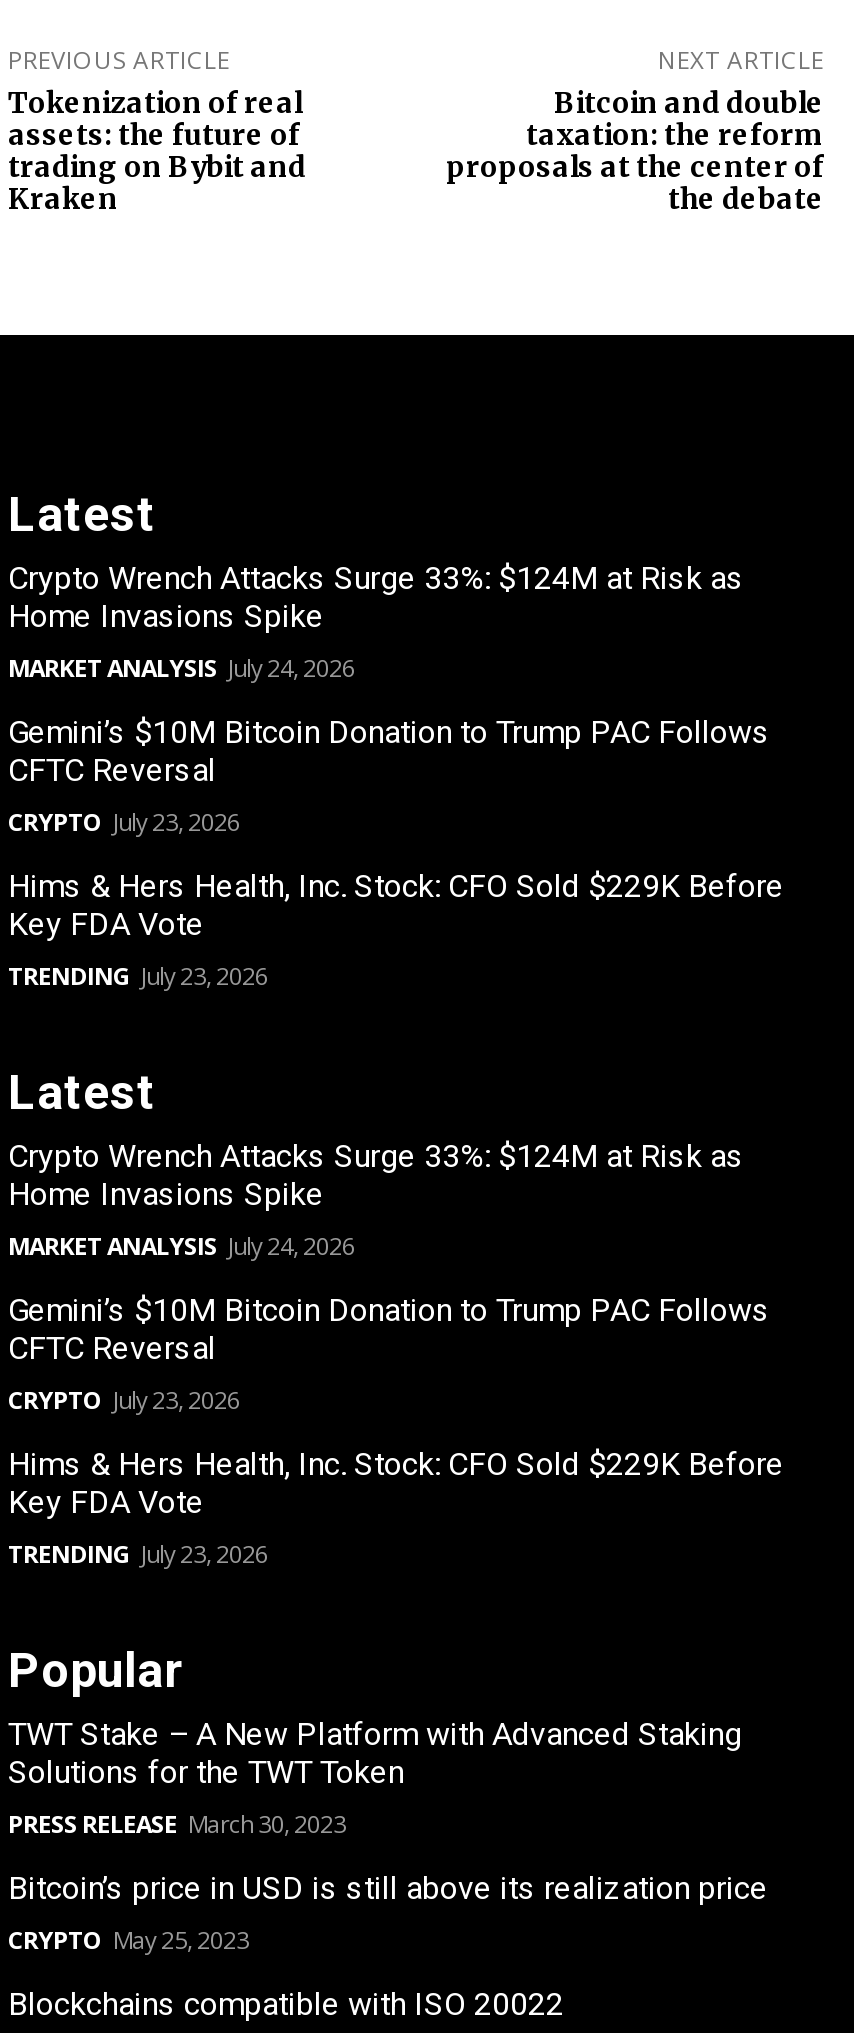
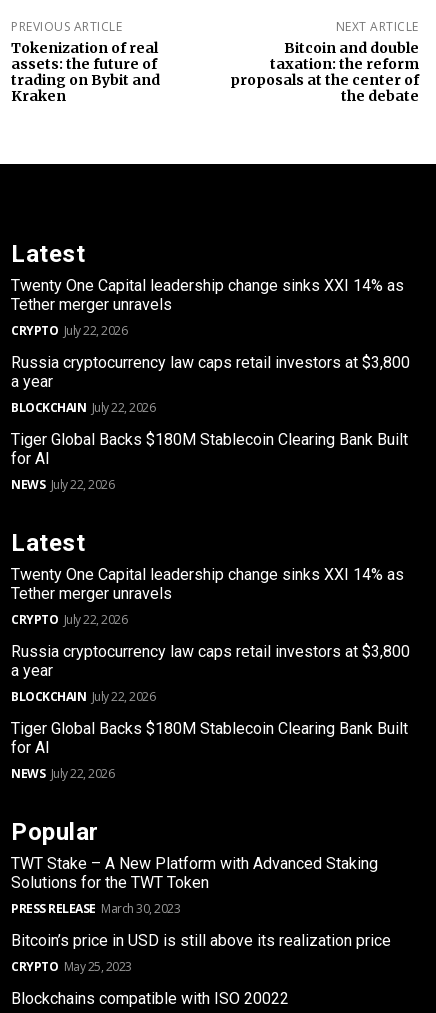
- Crypto Wrench Attacks Surge 33%: $124M at Risk as
- Home Invasions Spike
- MARKET ANALYSIS July 24, 2026
+ Twenty One Capital leadership change sinks XXI 14% as
+ Tether merger unravels
+ CRYPTO July 22, 2026

- Gemini’s $10M Bitcoin Donation to Trump PAC Follows
- CFTC Reversal
- CRYPTO July 23, 2026
+ Russia cryptocurrency law caps retail investors at $3,800
+ a year
+ BLOCKCHAIN July 22, 2026

- Hims & Hers Health, Inc. Stock: CFO Sold $229K Before
- Key FDA Vote
- TRENDING July 23, 2026
+ Tiger Global Backs $180M Stablecoin Clearing Bank Built
+ for AI
+ NEWS July 22, 2026

- Crypto Wrench Attacks Surge 33%: $124M at Risk as
- Home Invasions Spike
- MARKET ANALYSIS July 24, 2026
+ Twenty One Capital leadership change sinks XXI 14% as
+ Tether merger unravels
+ CRYPTO July 22, 2026

- Gemini’s $10M Bitcoin Donation to Trump PAC Follows
- CFTC Reversal
- CRYPTO July 23, 2026
+ Russia cryptocurrency law caps retail investors at $3,800
+ a year
+ BLOCKCHAIN July 22, 2026

- Hims & Hers Health, Inc. Stock: CFO Sold $229K Before
- Key FDA Vote
- TRENDING July 23, 2026
+ Tiger Global Backs $180M Stablecoin Clearing Bank Built
+ for AI
+ NEWS July 22, 2026
